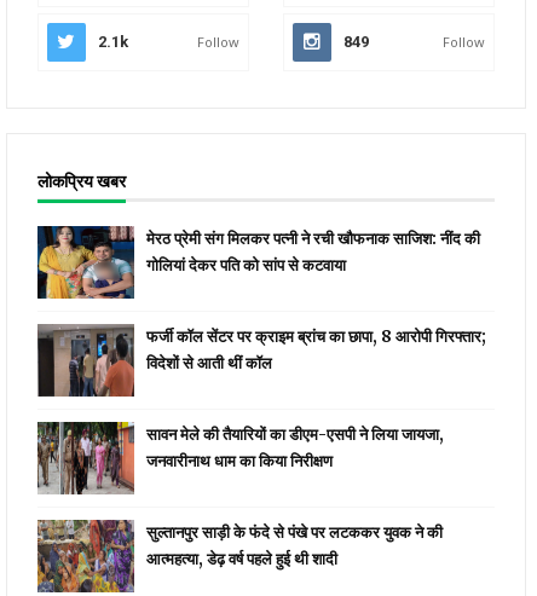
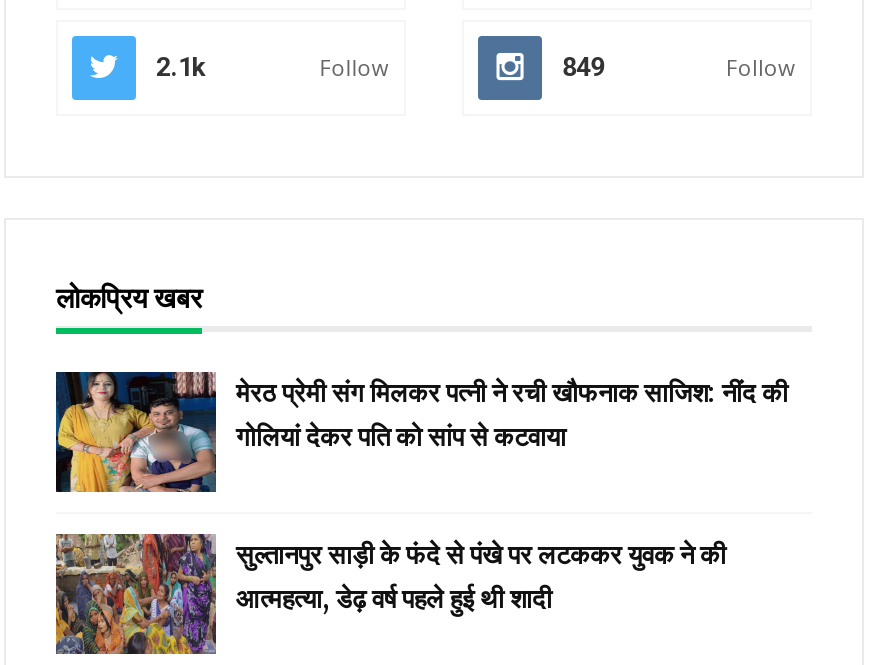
- [image]
- फर्जी कॉल सेंटर पर क्राइम ब्रांच का छापा, 8 आरोपी गिरफ्तार;
- विदेशों से आती थीं कॉल
- सावन मेले की तैयारियों का डीएम-एसपी ने लिया जायजा,
- जनवारीनाथ धाम का किया निरीक्षण

- [image]
